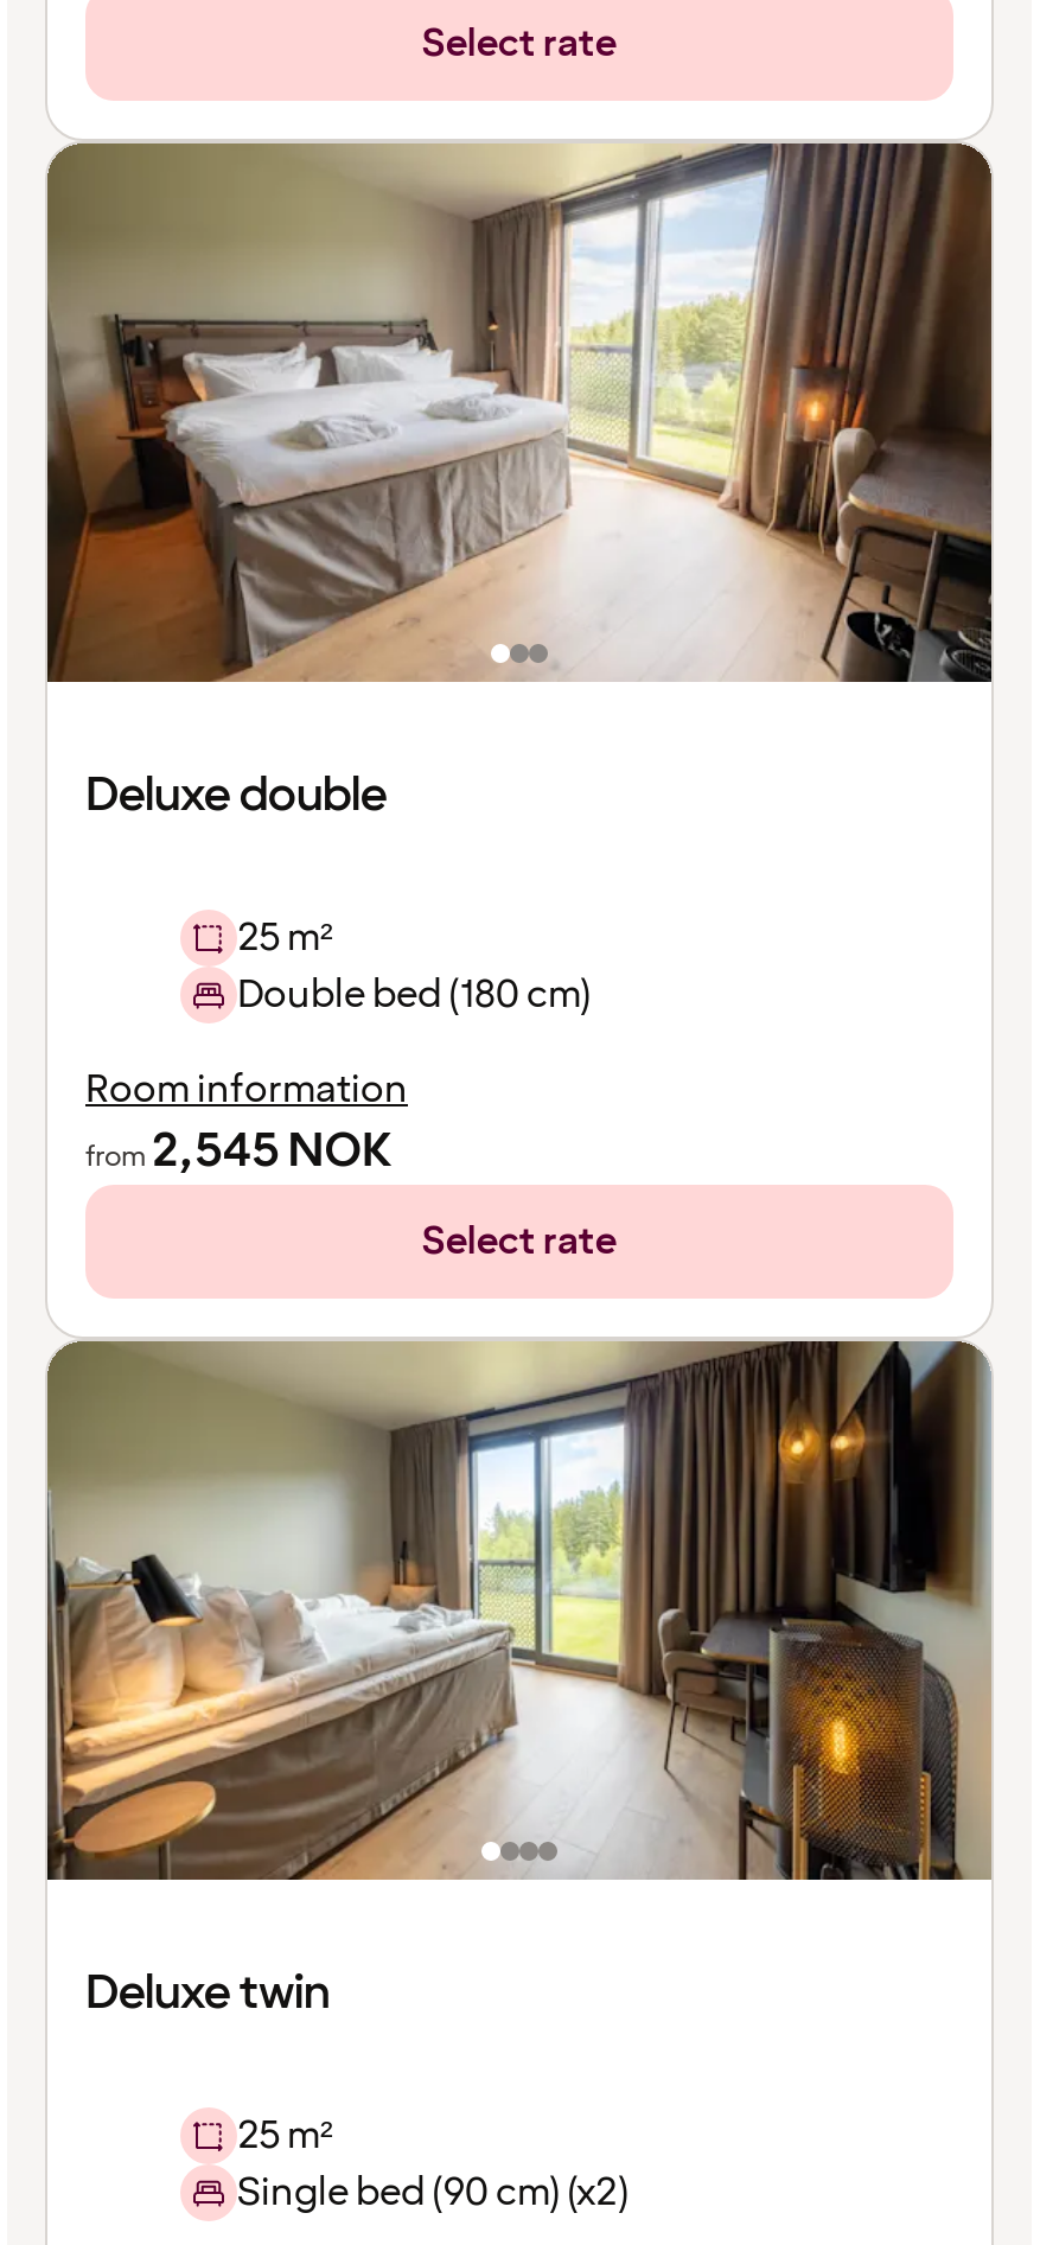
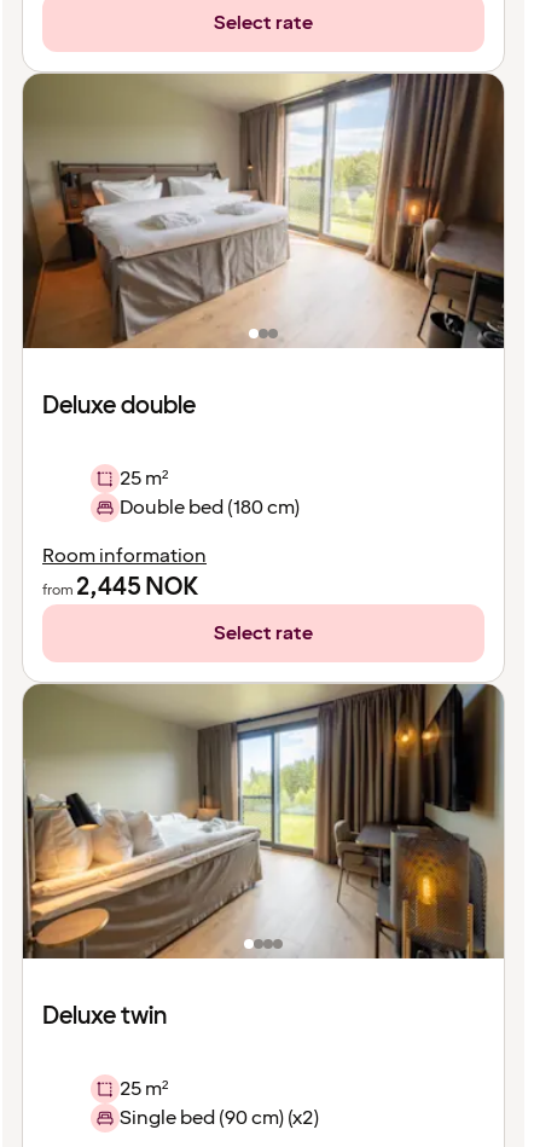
- from2,545 NOK
+ from2,445 NOK
